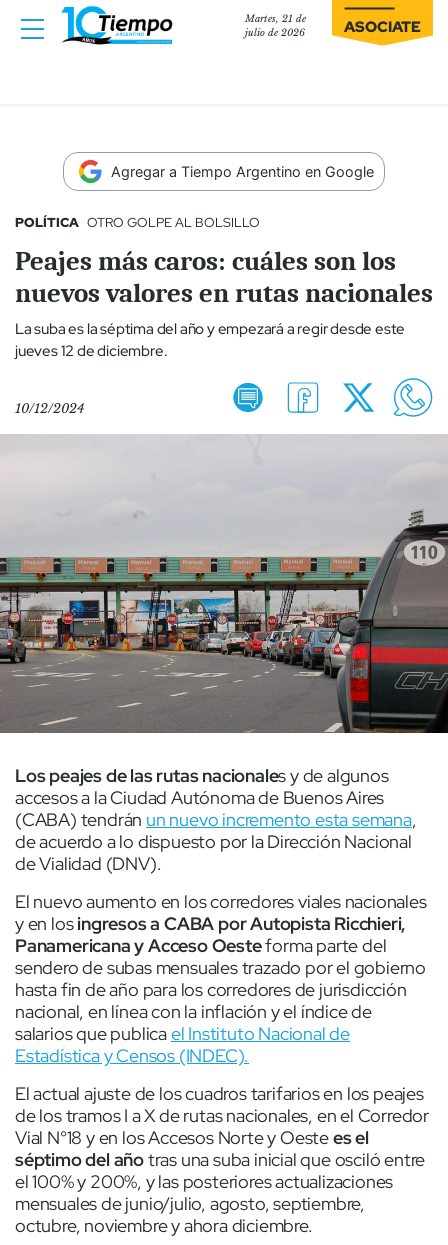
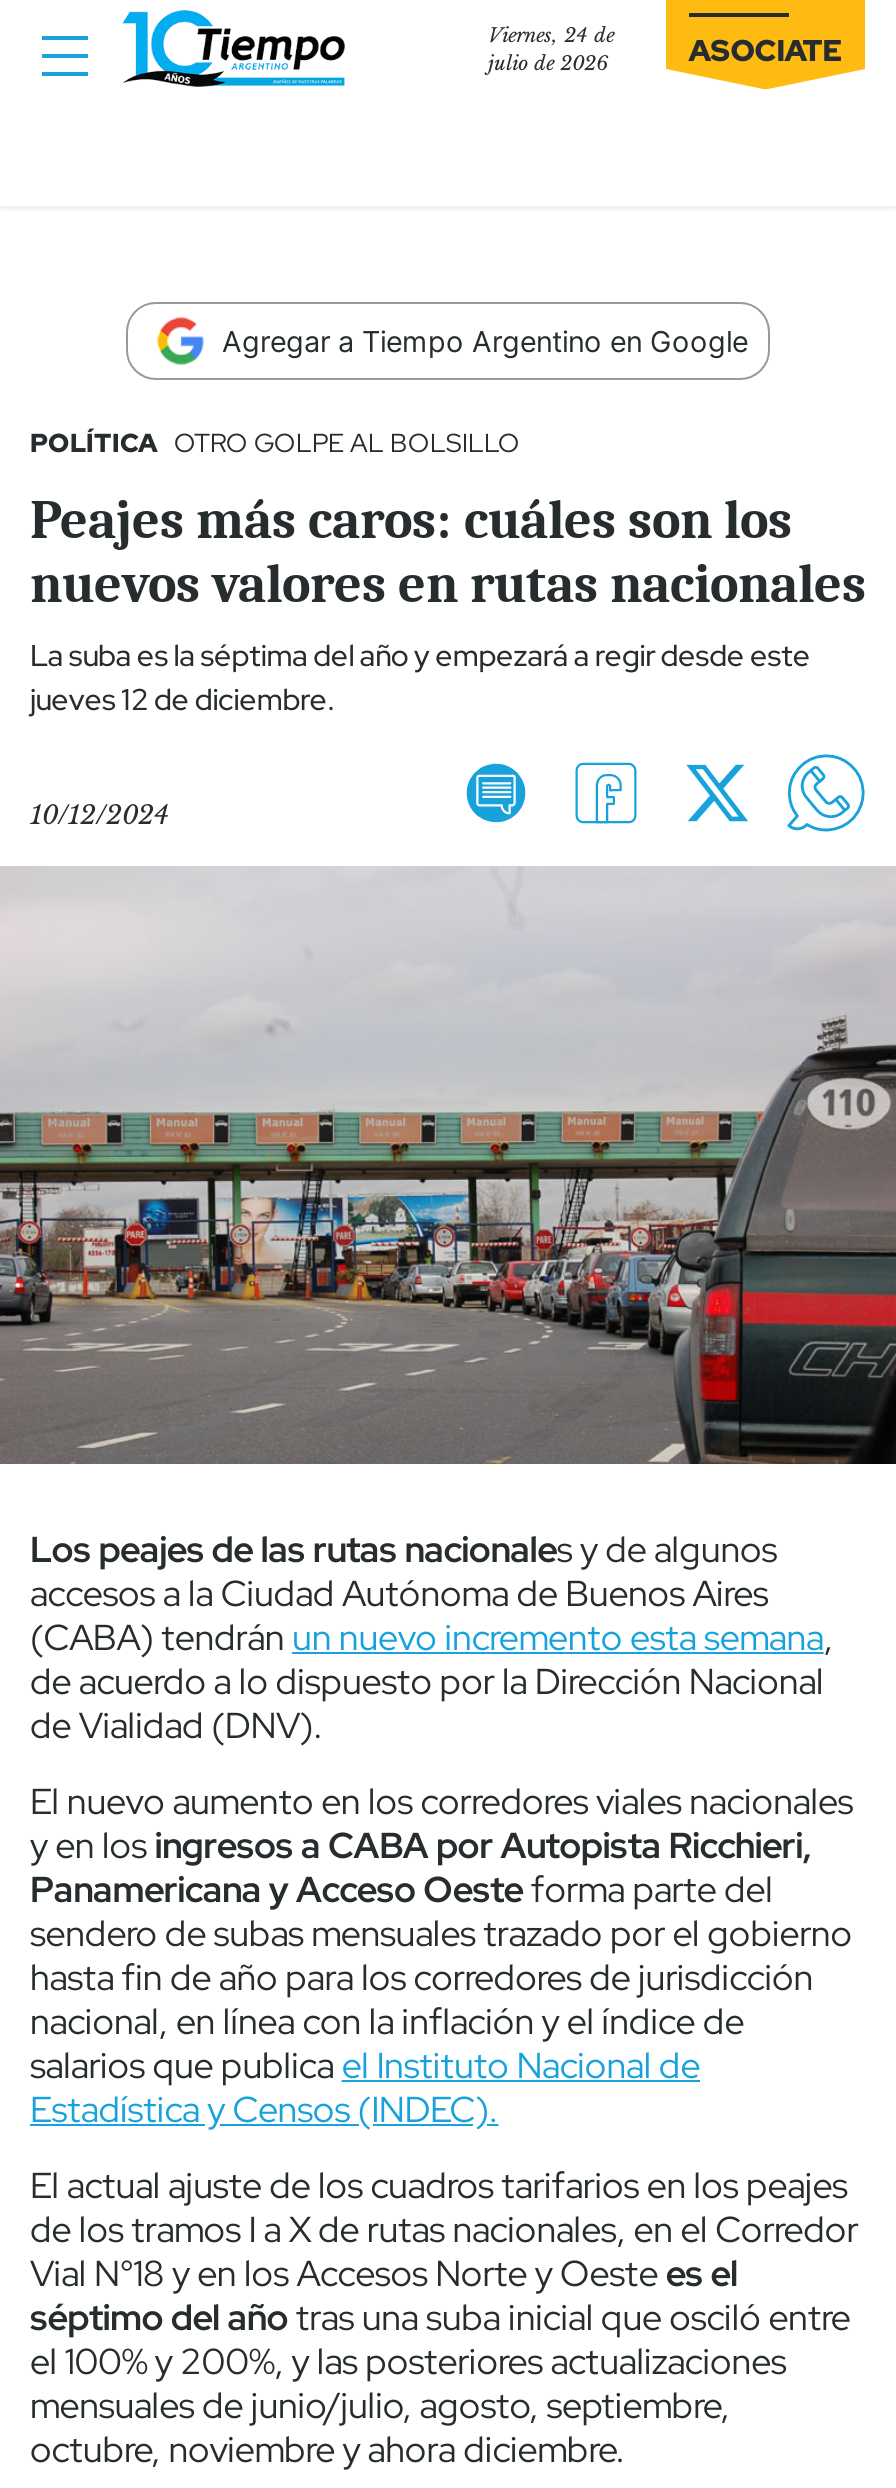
- Martes, 21 de
+ Viernes, 24 de
